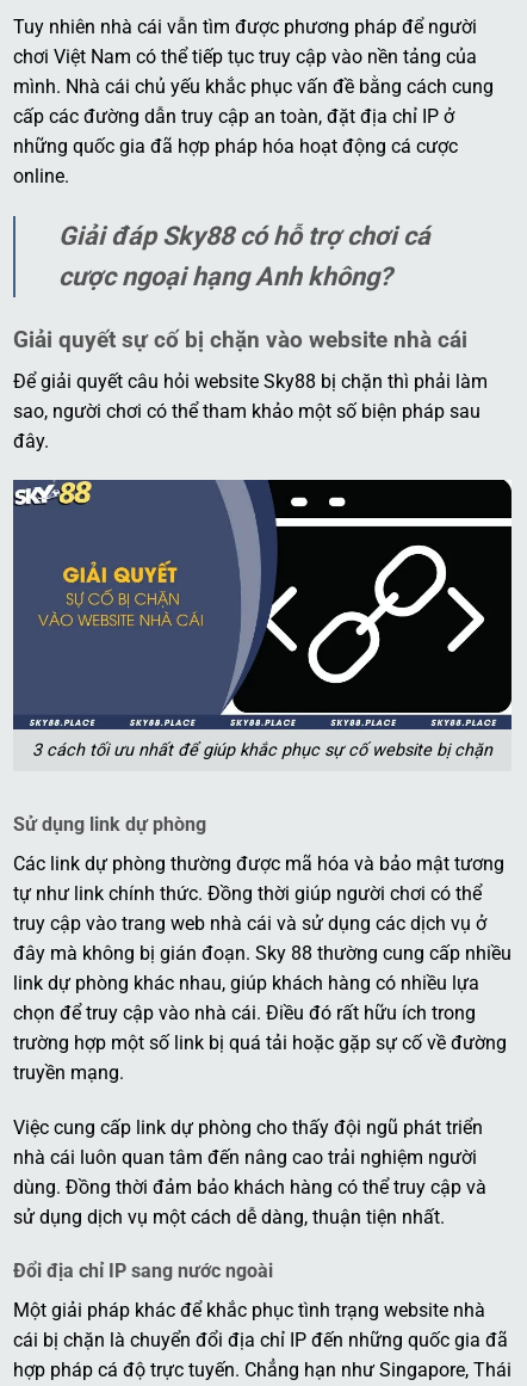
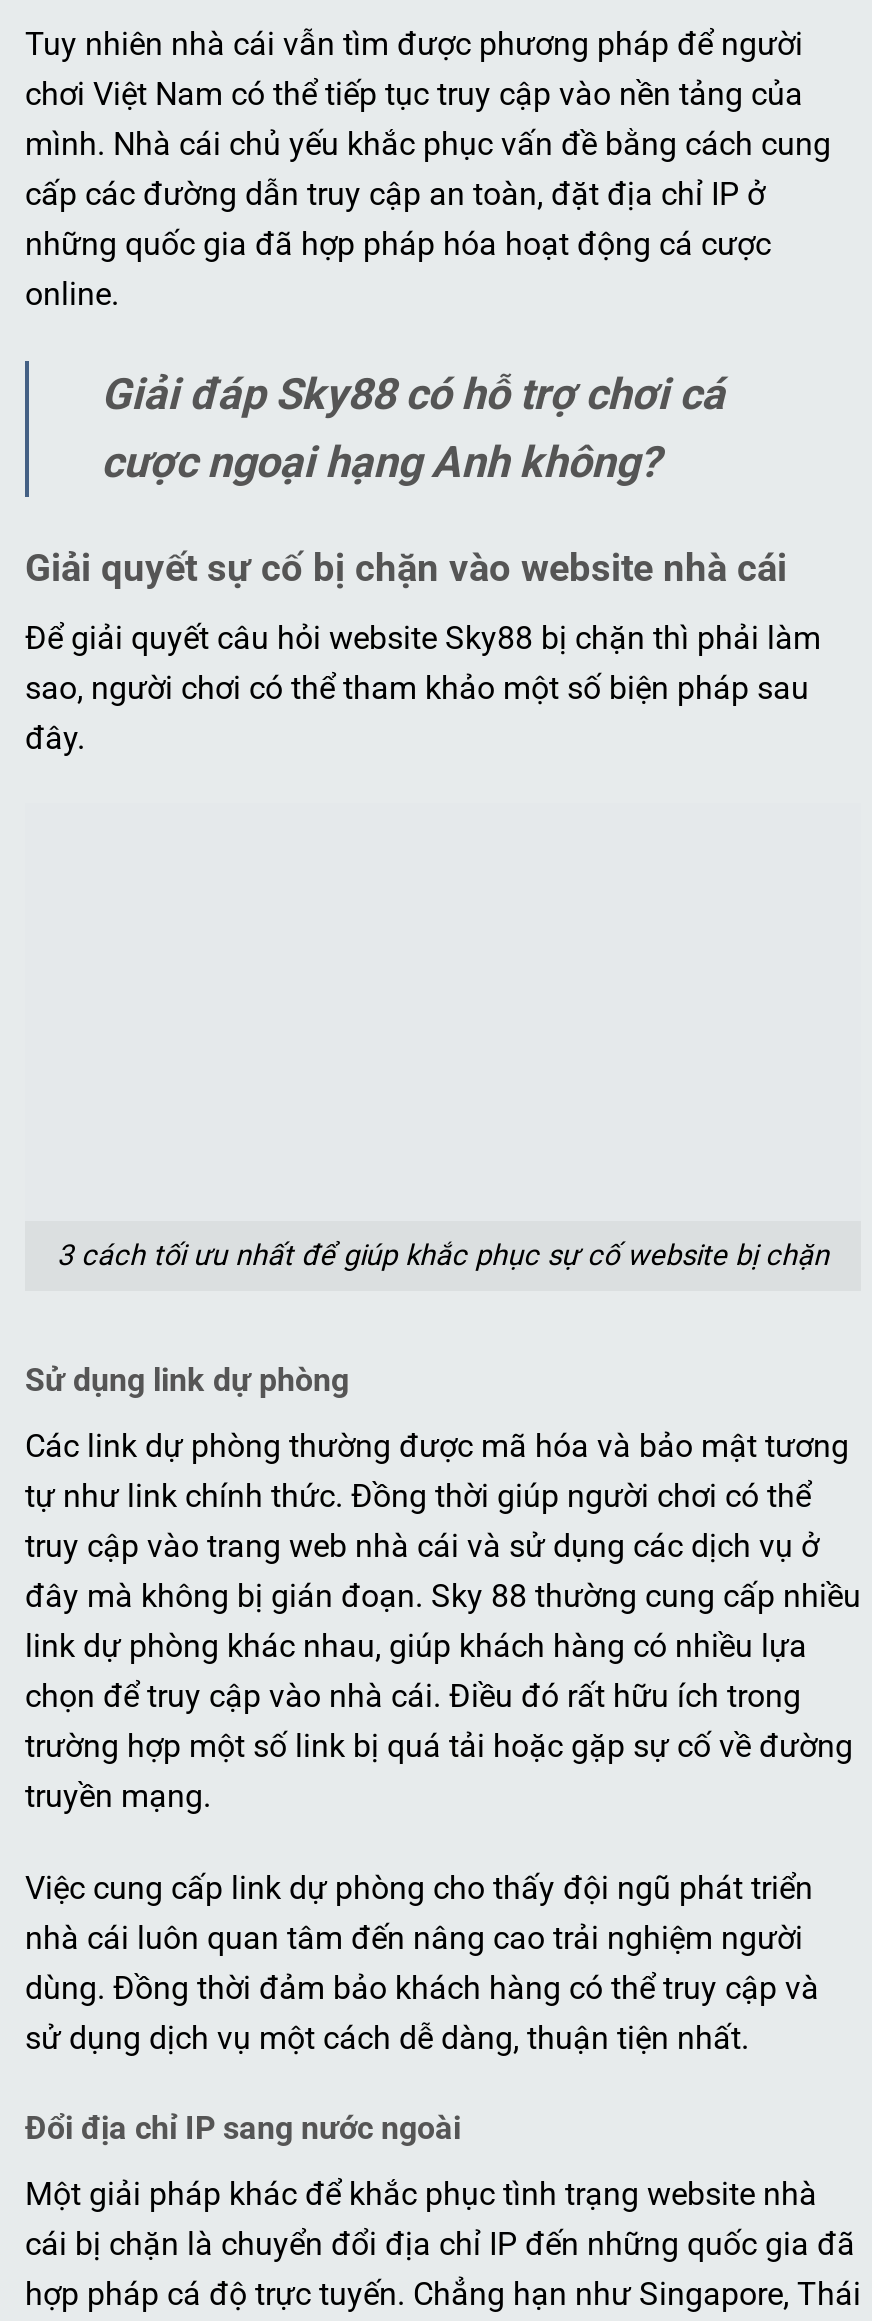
- [image]
